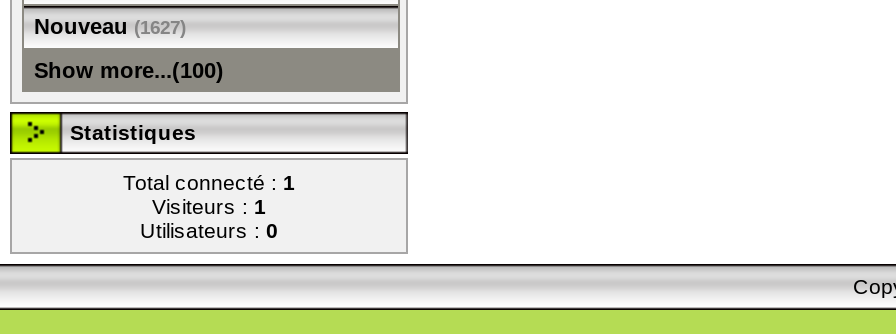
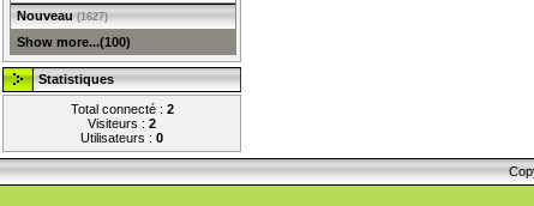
- Total connecté : 1
+ Total connecté : 2

- Visiteurs : 1
+ Visiteurs : 2
